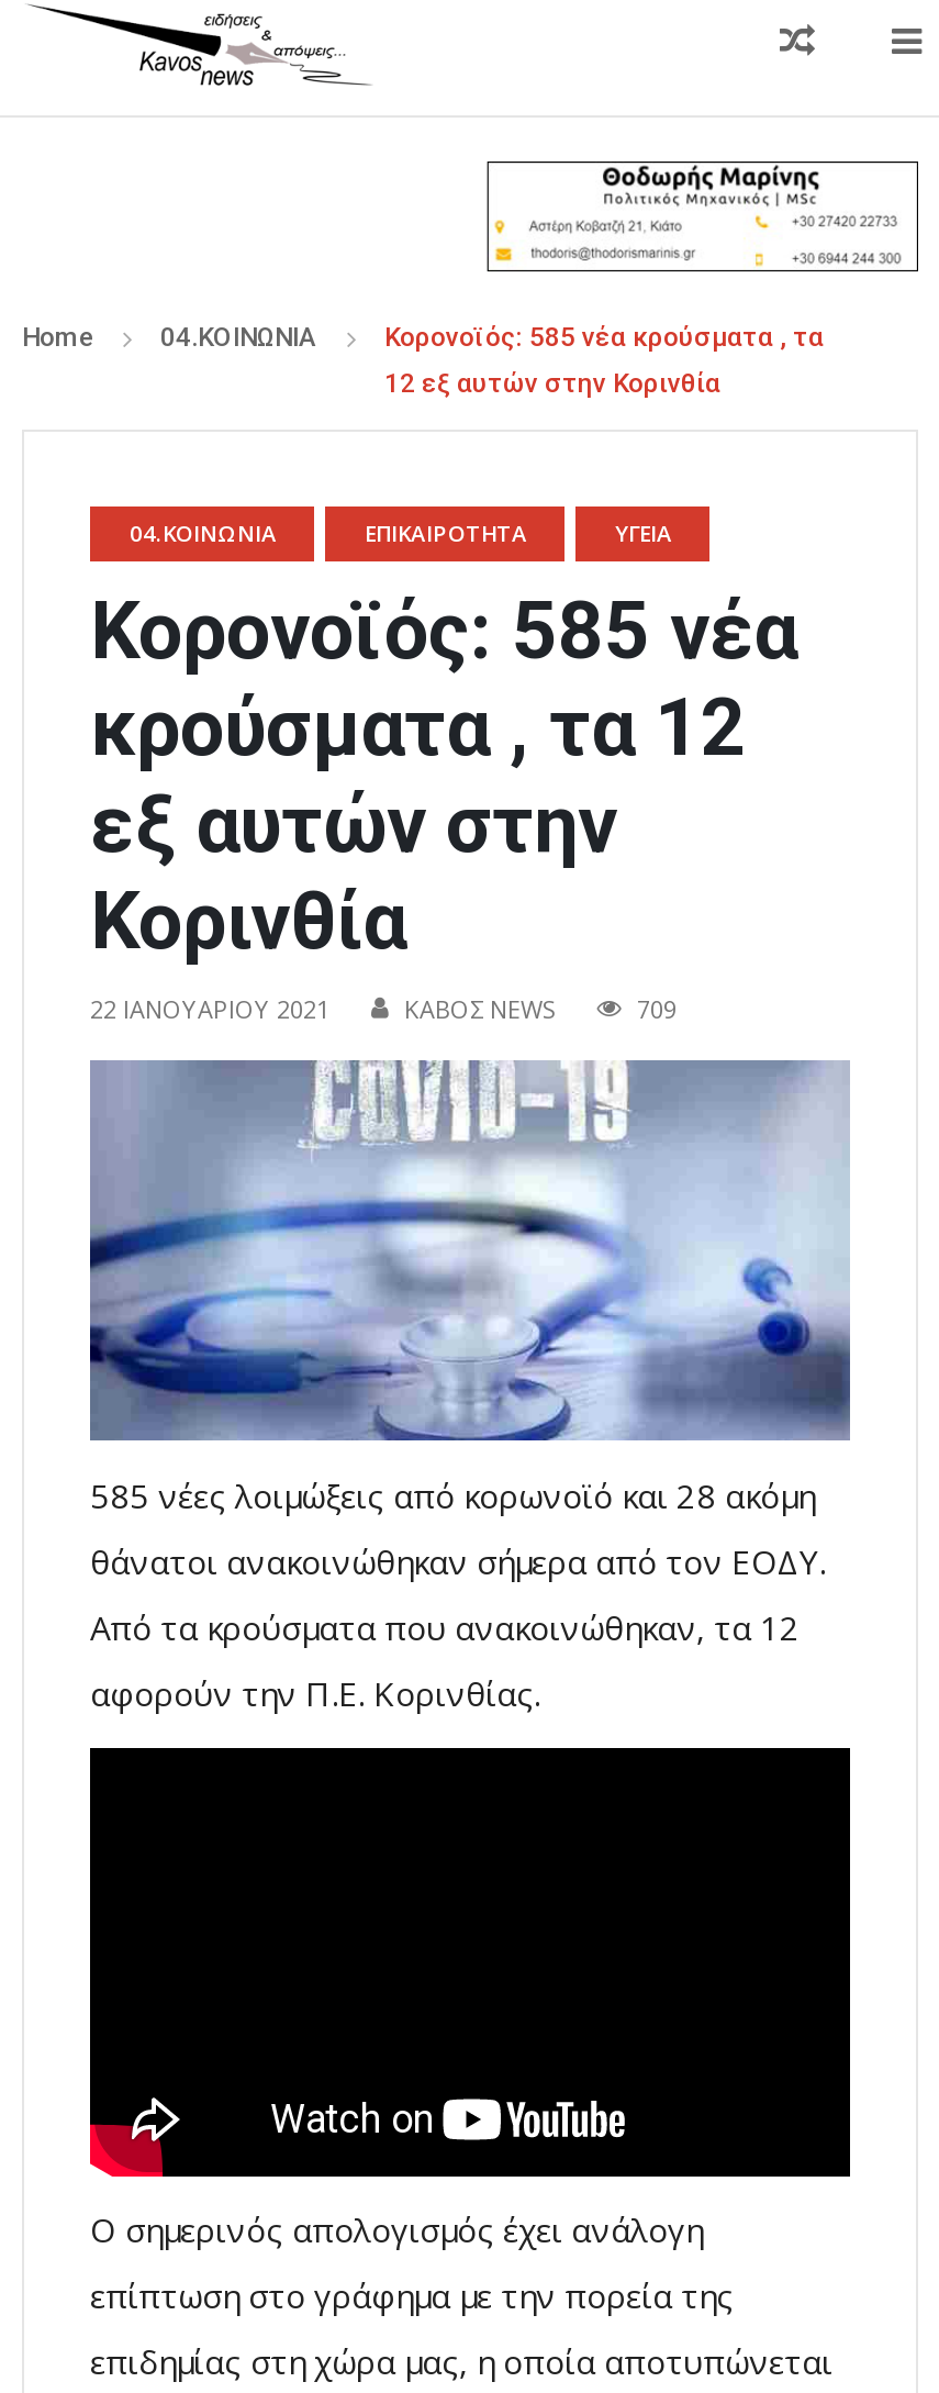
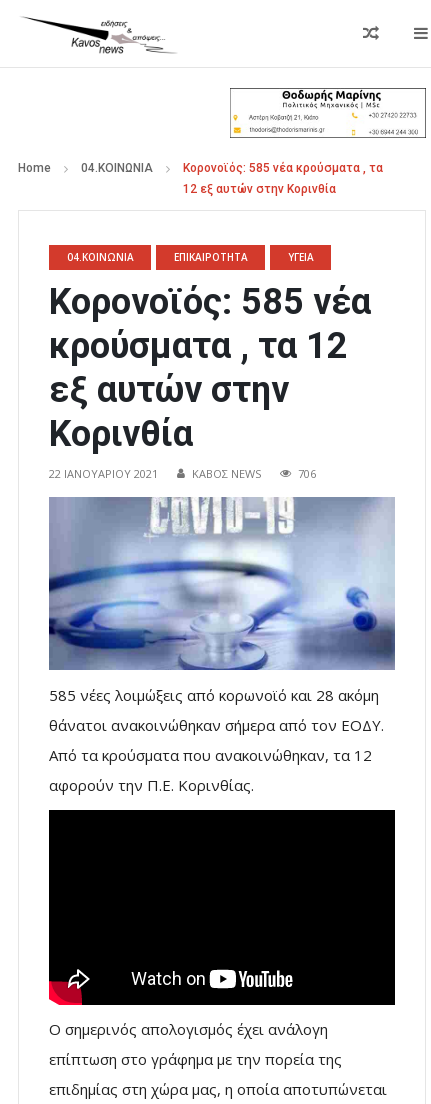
- 709
+ 706
